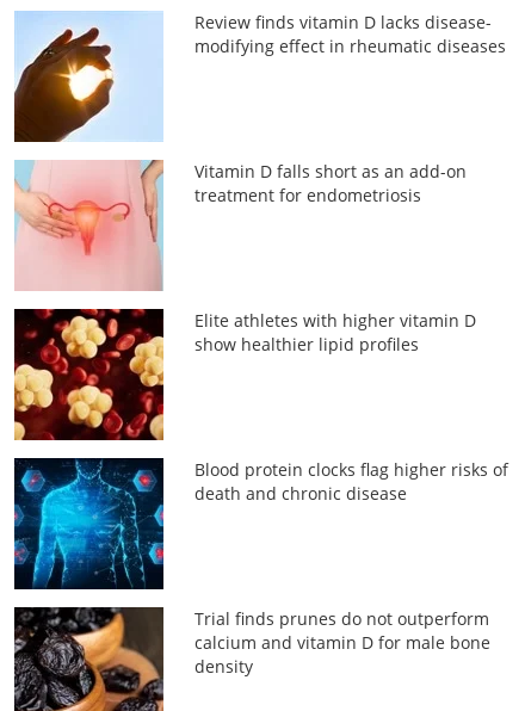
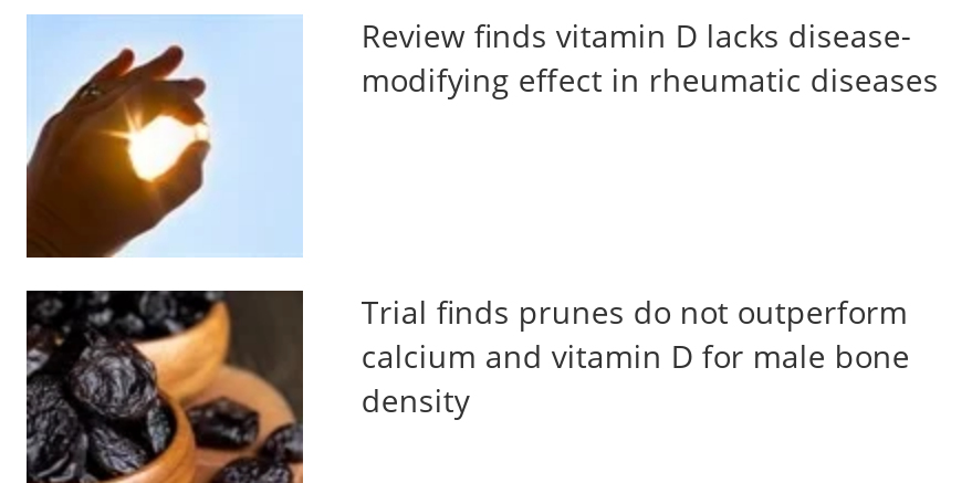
- [image]
- Vitamin D falls short as an add-on
- treatment for endometriosis

- [image]
- Elite athletes with higher vitamin D
- show healthier lipid profiles

- [image]
- Blood protein clocks flag higher risks of
- death and chronic disease
